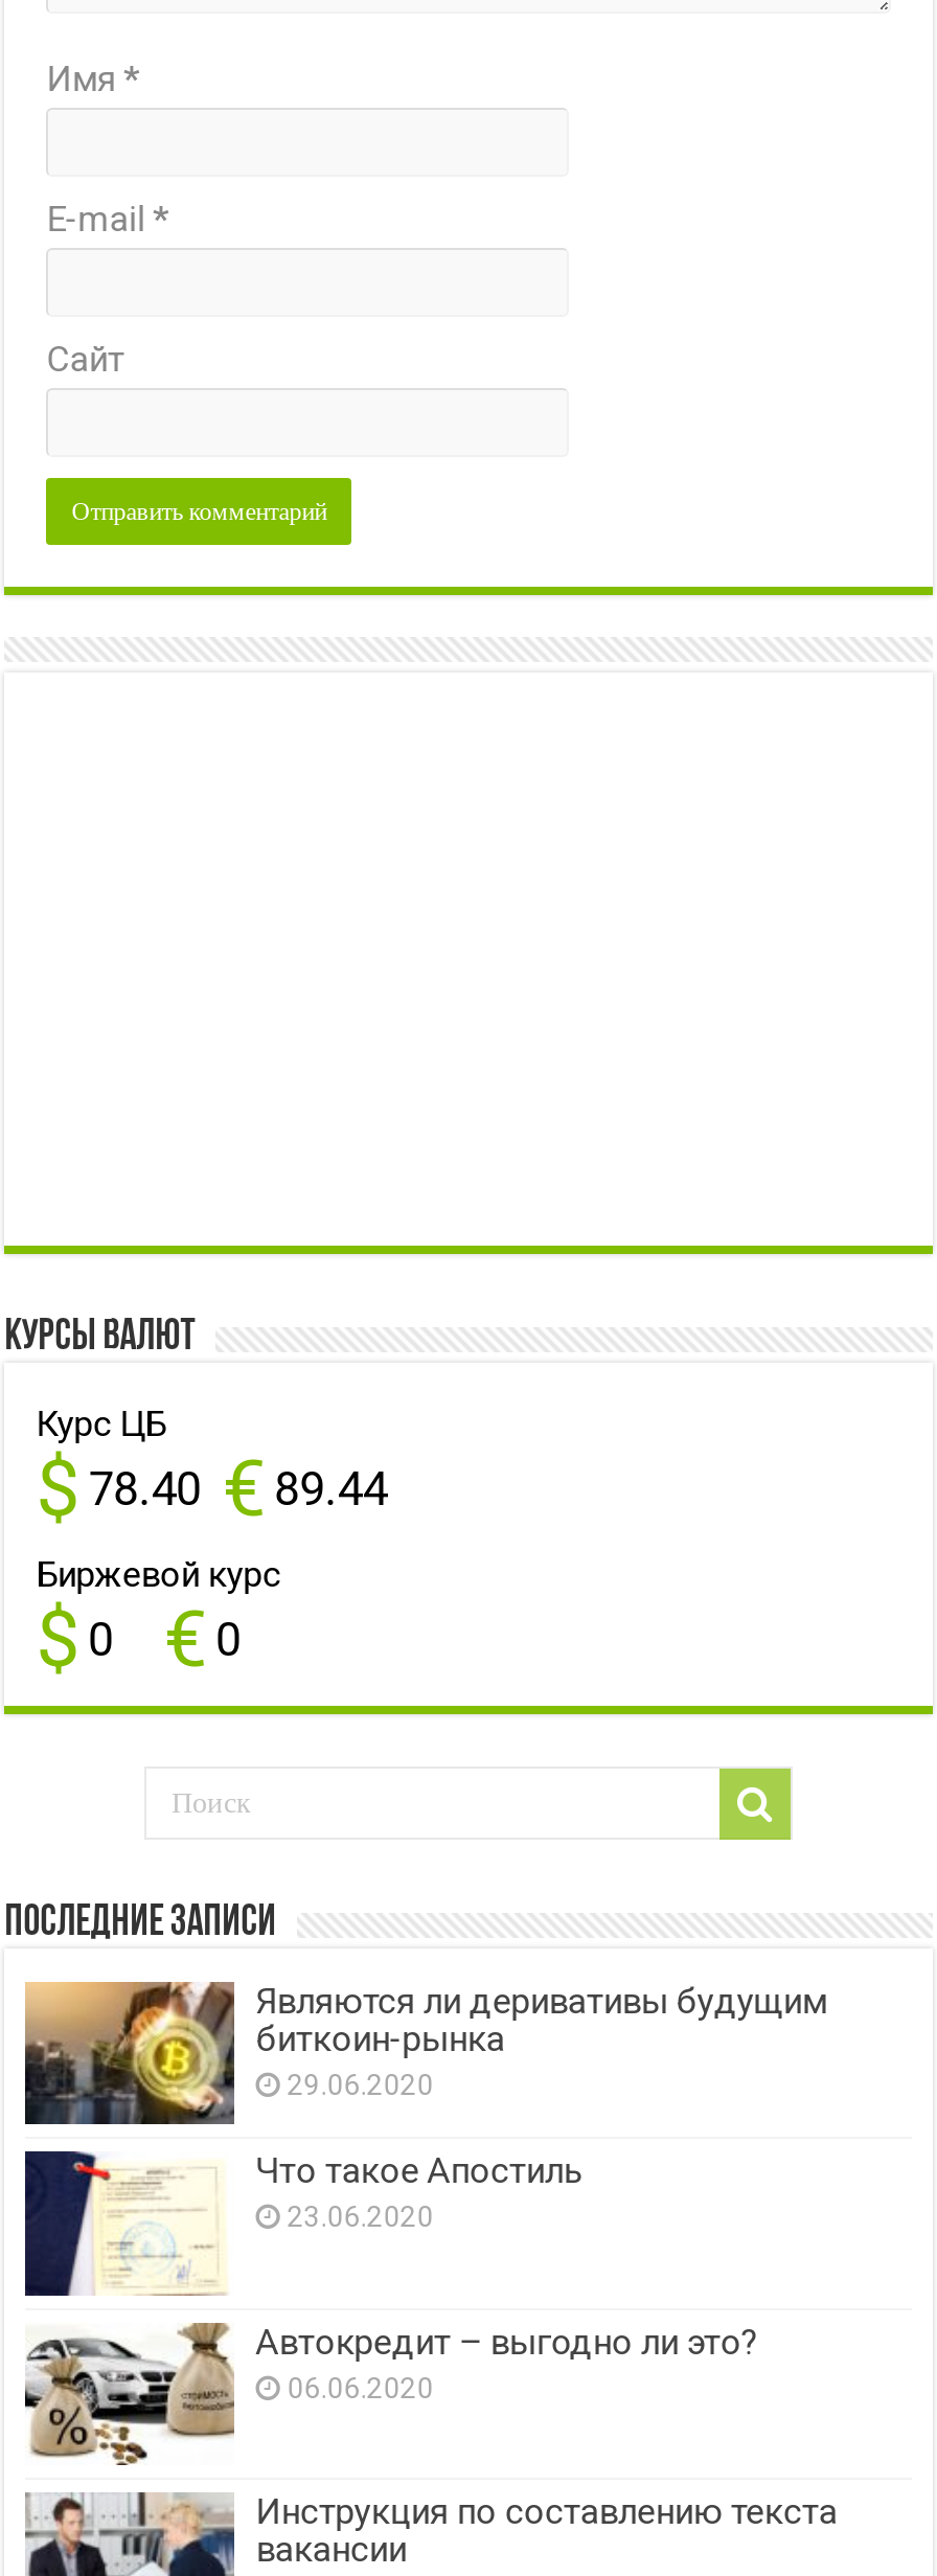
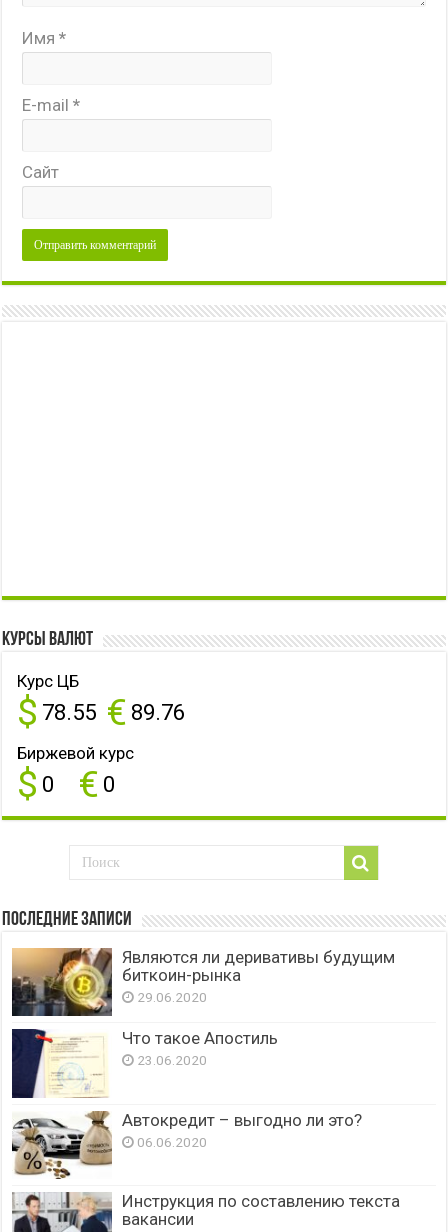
- $ 78.40 € 89.44
+ $ 78.55 € 89.76
